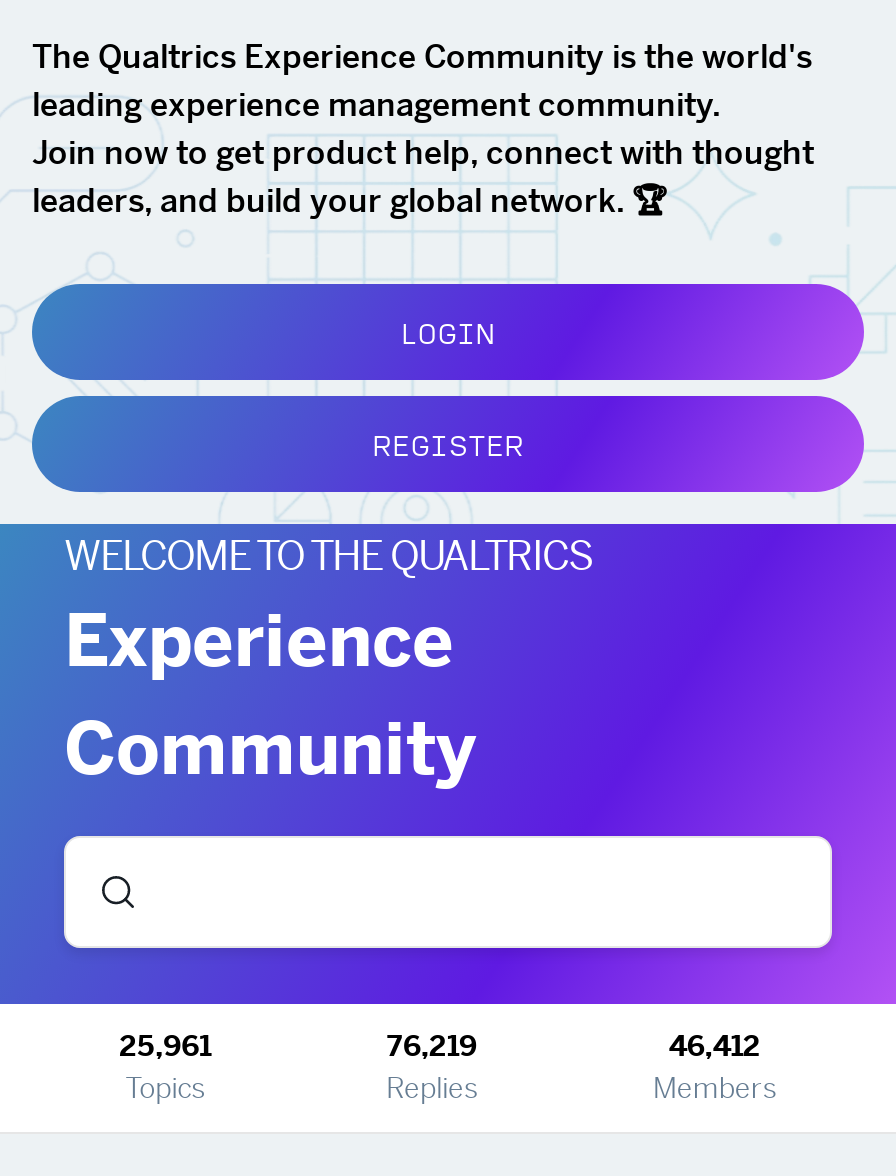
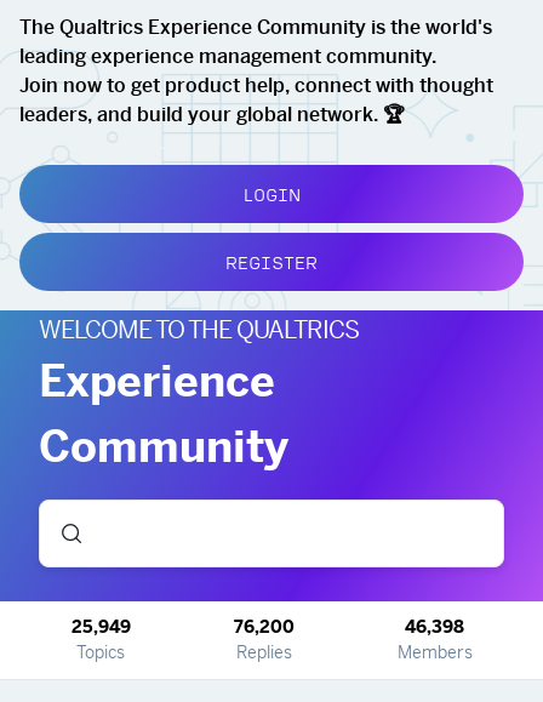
- 25,961
+ 25,949

- 76,219
+ 76,200

- 46,412
+ 46,398
